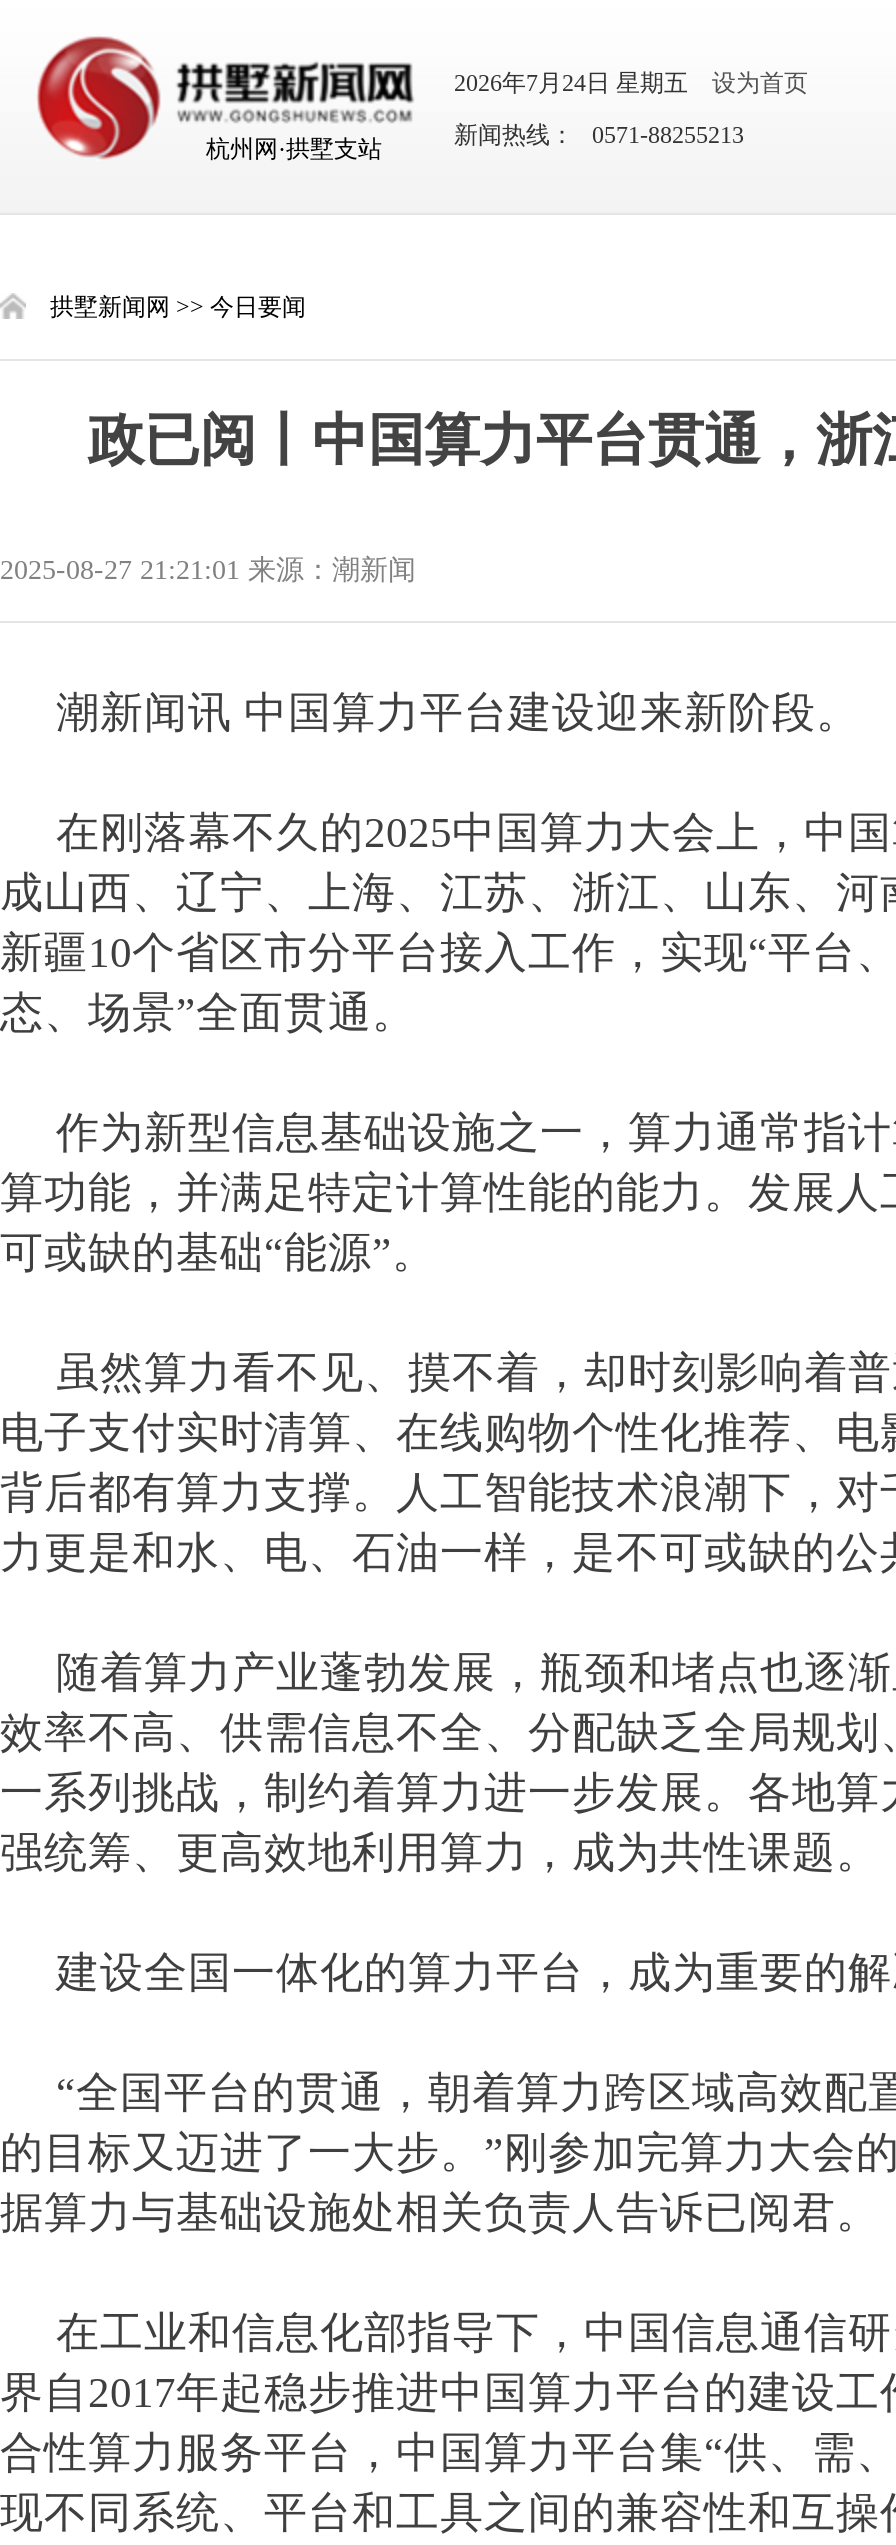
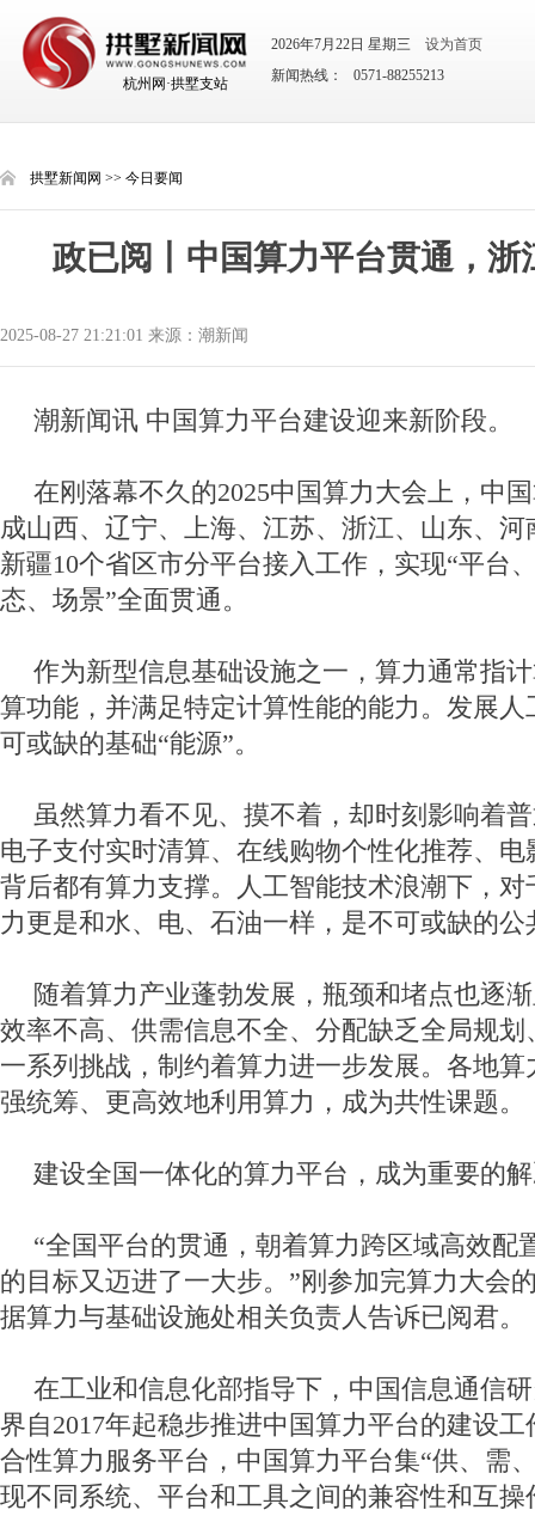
- 2026年7月24日 星期五设为首页
+ 2026年7月22日 星期三设为首页
